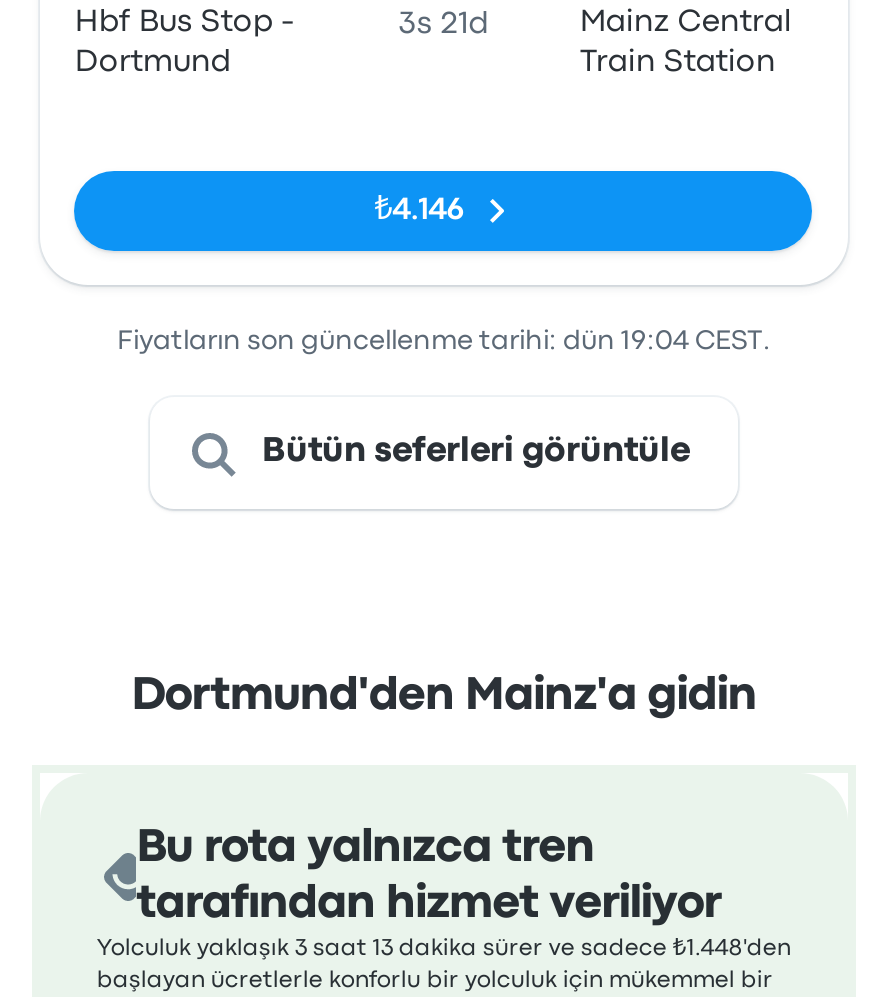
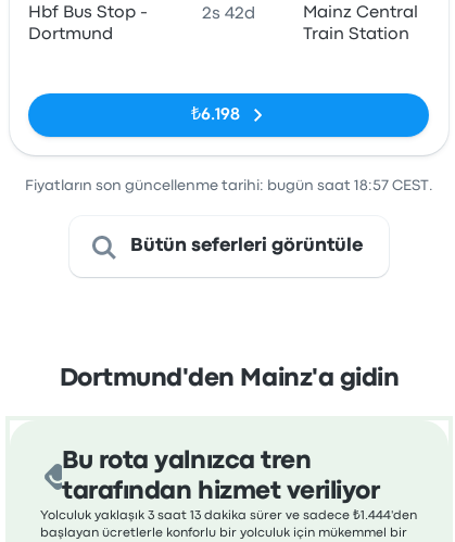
- 3s 21d
+ 2s 42d

- ₺4.146
+ ₺6.198

- Fiyatların son güncellenme tarihi: dün 19:04 CEST.
+ Fiyatların son güncellenme tarihi: bugün saat 18:57 CEST.

- Yolculuk yaklaşık 3 saat 13 dakika sürer ve sadece ₺1.448'den
+ Yolculuk yaklaşık 3 saat 13 dakika sürer ve sadece ₺1.444'den
